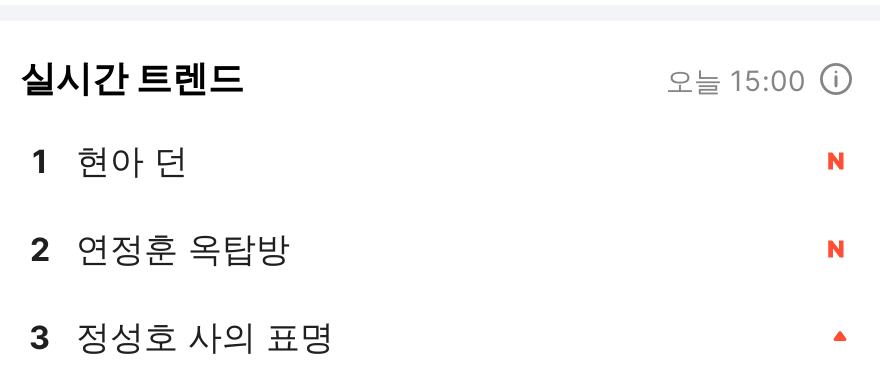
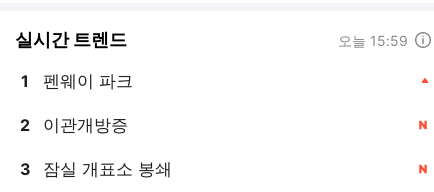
- 오늘 15:00
+ 오늘 15:59

- 현아 던
+ 펜웨이 파크

- 연정훈 옥탑방
+ 이관개방증

- 정성호 사의 표명
+ 잠실 개표소 봉쇄
